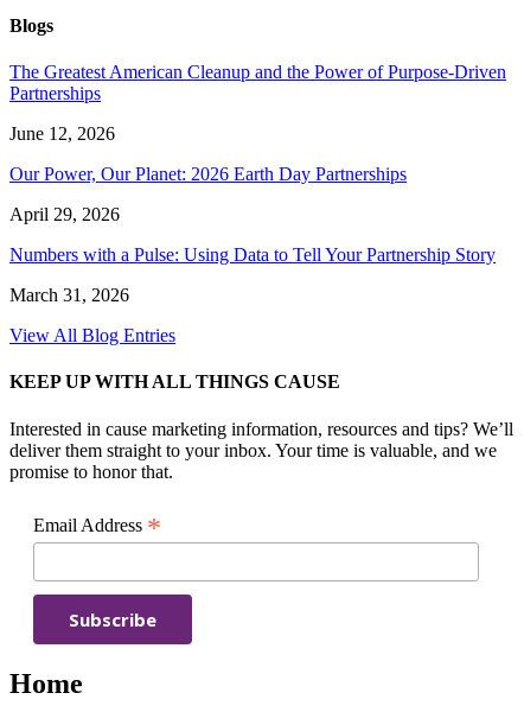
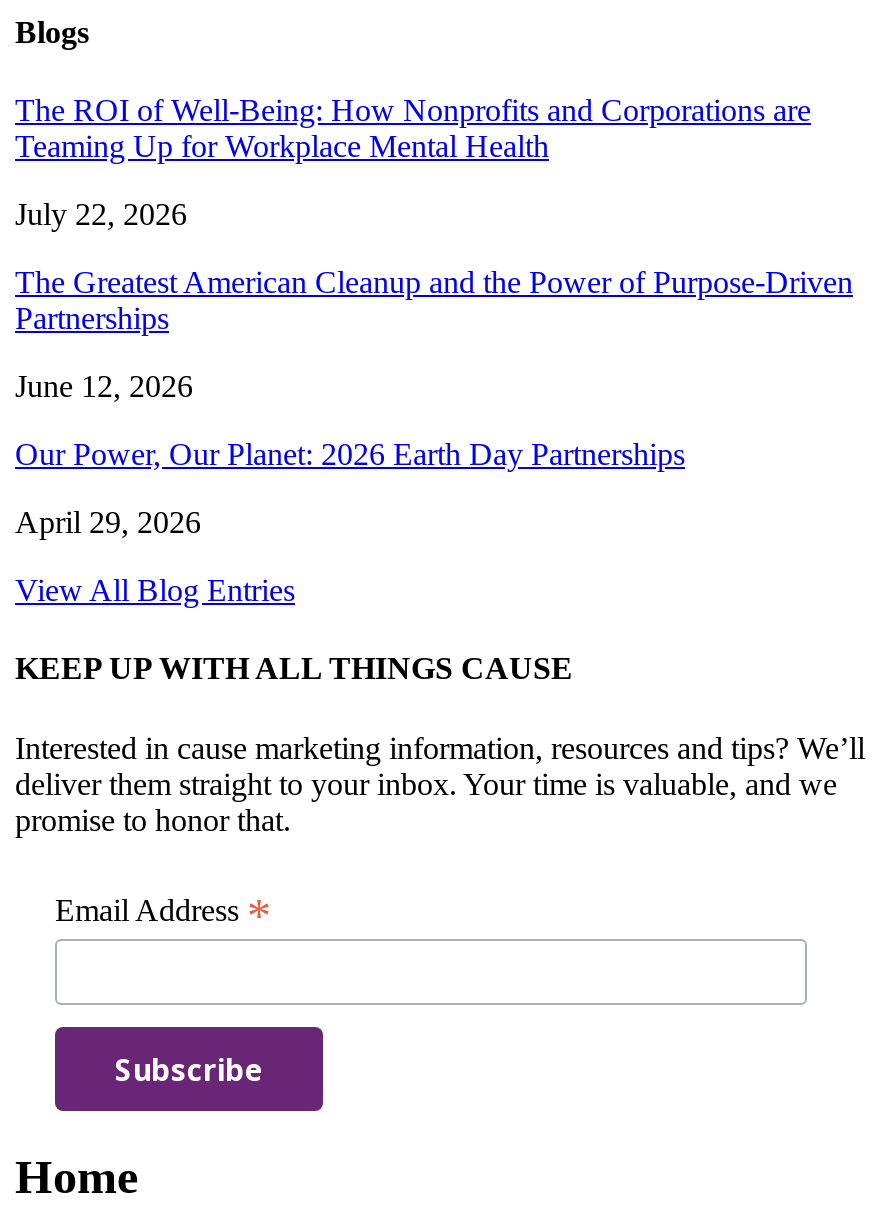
+ The ROI of Well-Being: How Nonprofits and Corporations are
+ Teaming Up for Workplace Mental Health
+ July 22, 2026

moved down: The Greatest American Cleanup and the Power of Purpose-Driven | Partnerships | June 12, 2026 | Our Power, Our Planet: 2026 Earth Day Partnerships | April 29, 2026

- Numbers with a Pulse: Using Data to Tell Your Partnership Story
- March 31, 2026
